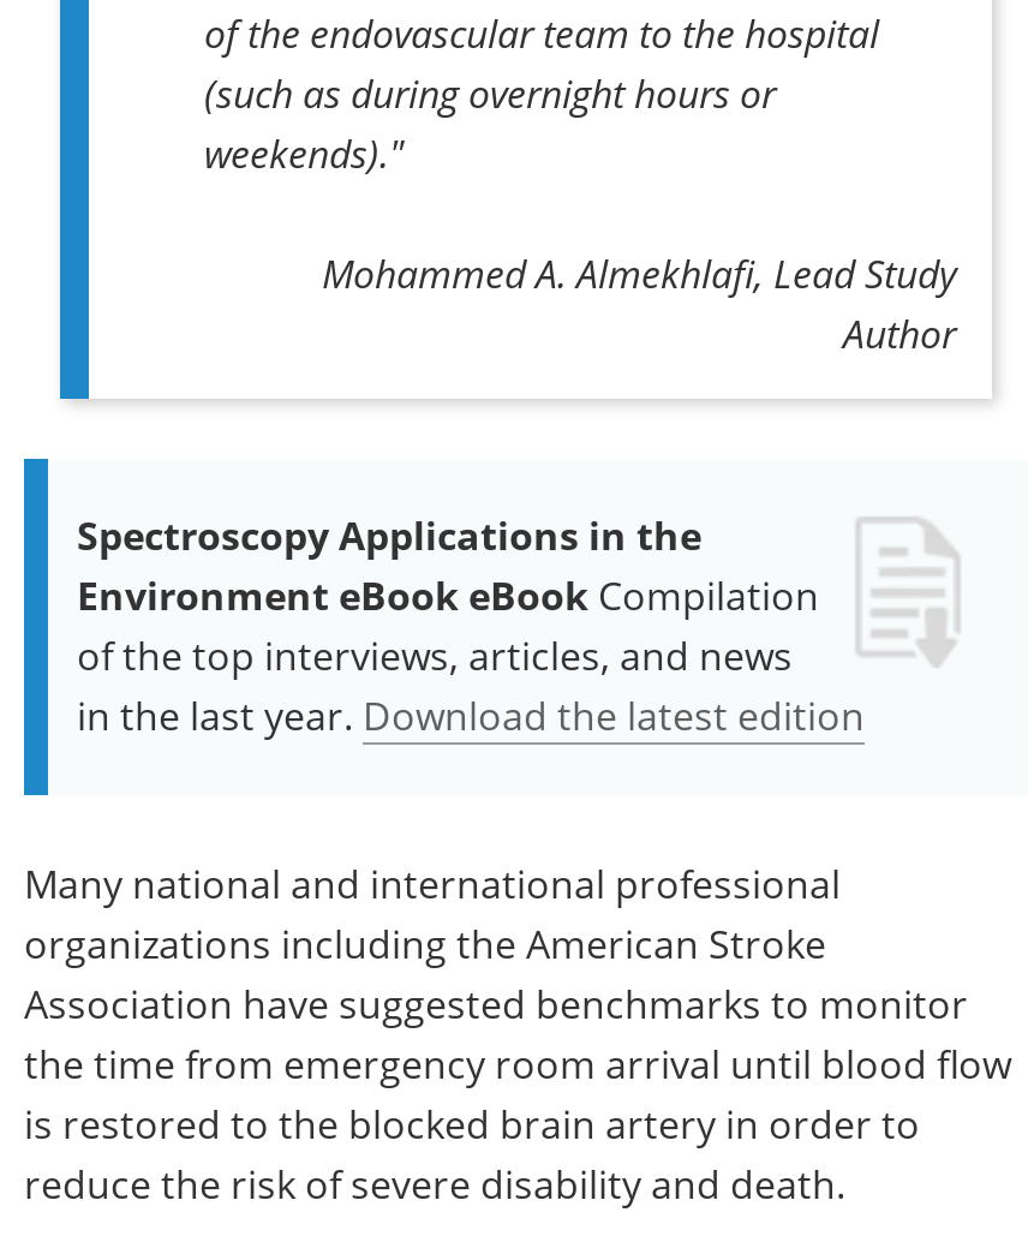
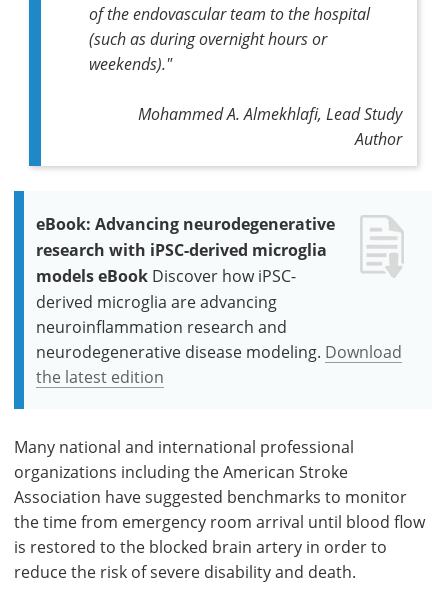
- Spectroscopy Applications in the
- Environment eBook eBook Compilation
- of the top interviews, articles, and news
- in the last year. Download the latest edition
+ eBook: Advancing neurodegenerative
+ research with iPSC-derived microglia
+ models eBook Discover how iPSC-
+ derived microglia are advancing
+ neuroinflammation research and
+ neurodegenerative disease modeling. Download
+ the latest edition
